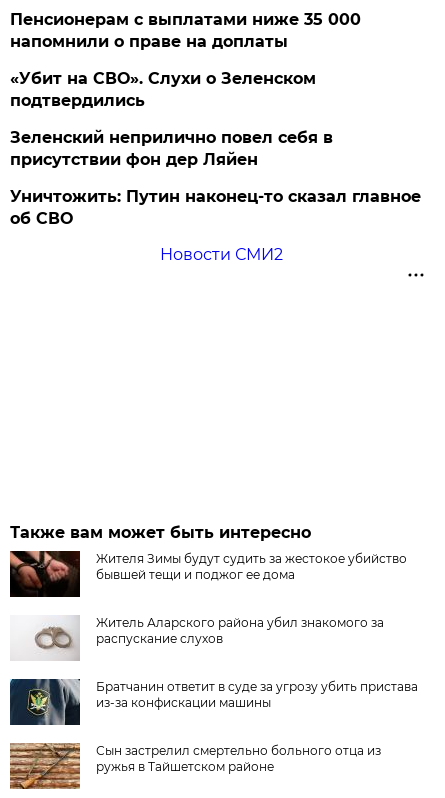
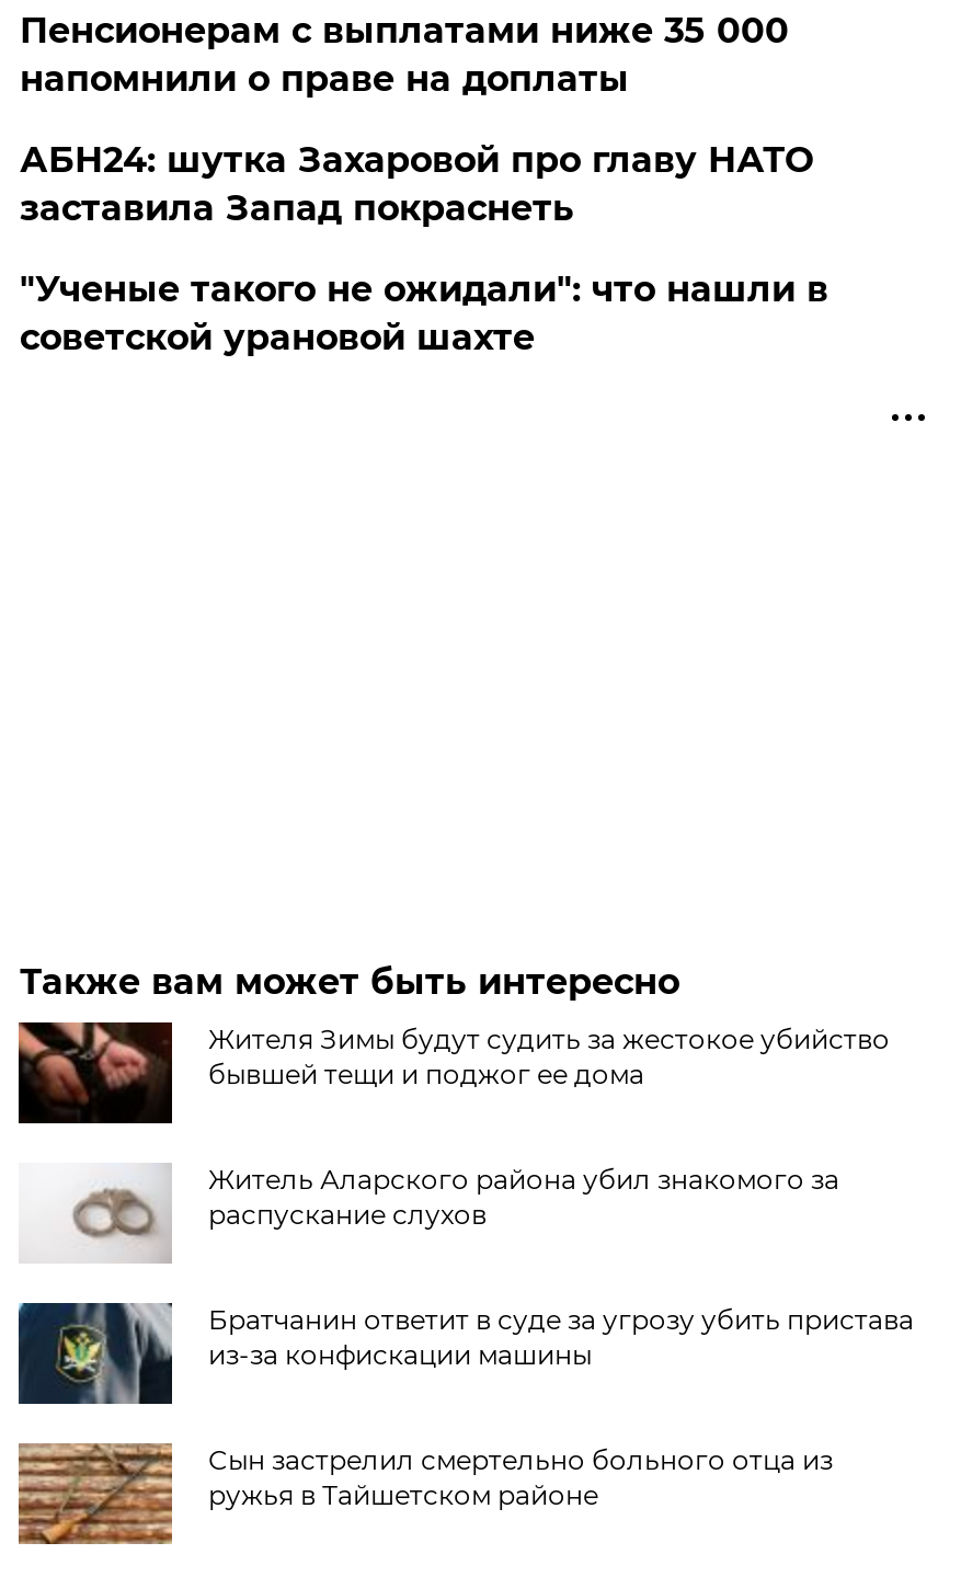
- «Убит на СВО». Слухи о Зеленском
- подтвердились
- Зеленский неприлично повел cебя в
- присутствии фон дер Ляйен
- Уничтожить: Путин наконец-то сказал главное
- об СВО
- Новости СМИ2
+ АБН24: шутка Захаровой про главу НАТО
+ заставила Запад покраснеть
+ "Ученые такого не ожидали": что нашли в
+ советской урановой шахте
